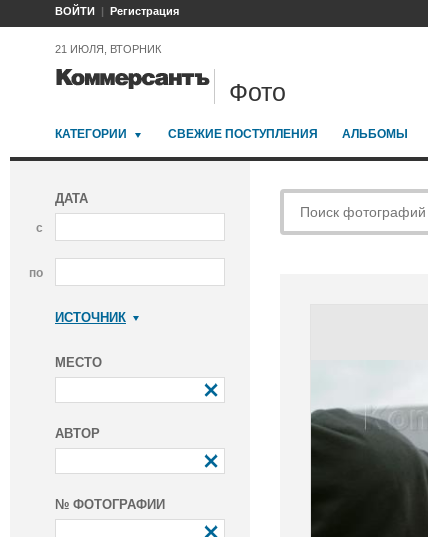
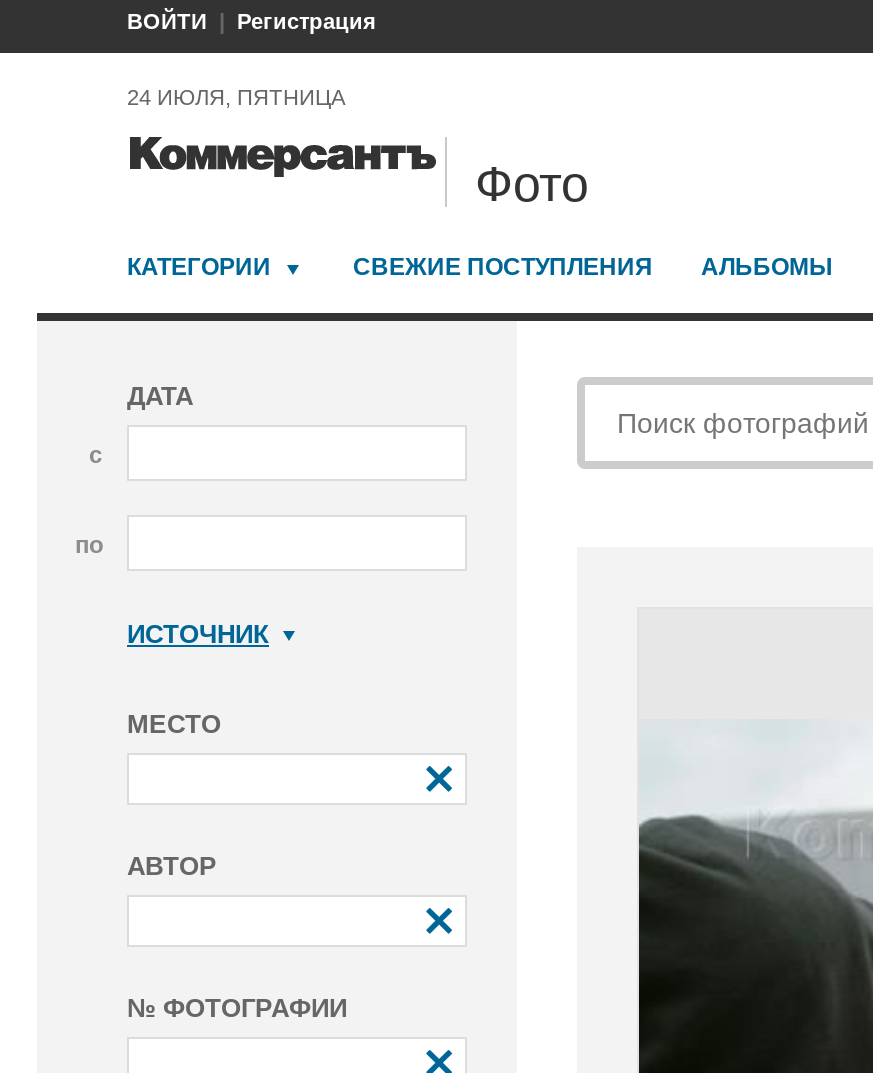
- 21 ИЮЛЯ, ВТОРНИК
+ 24 ИЮЛЯ, ПЯТНИЦА
